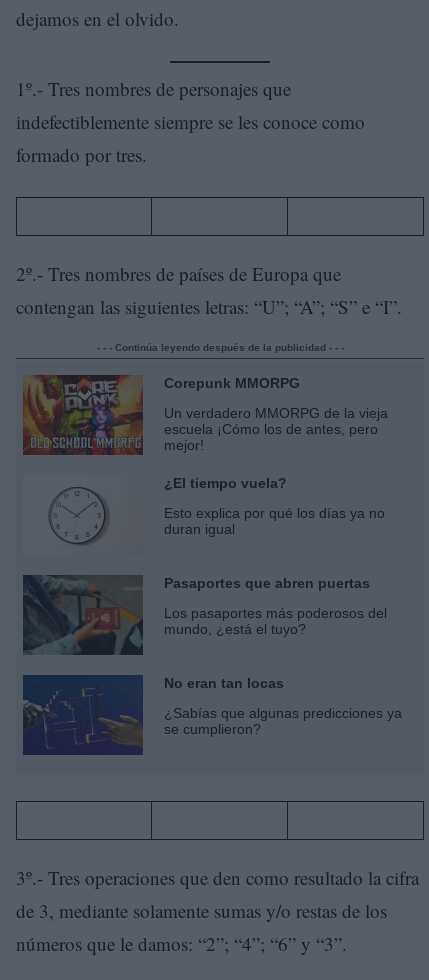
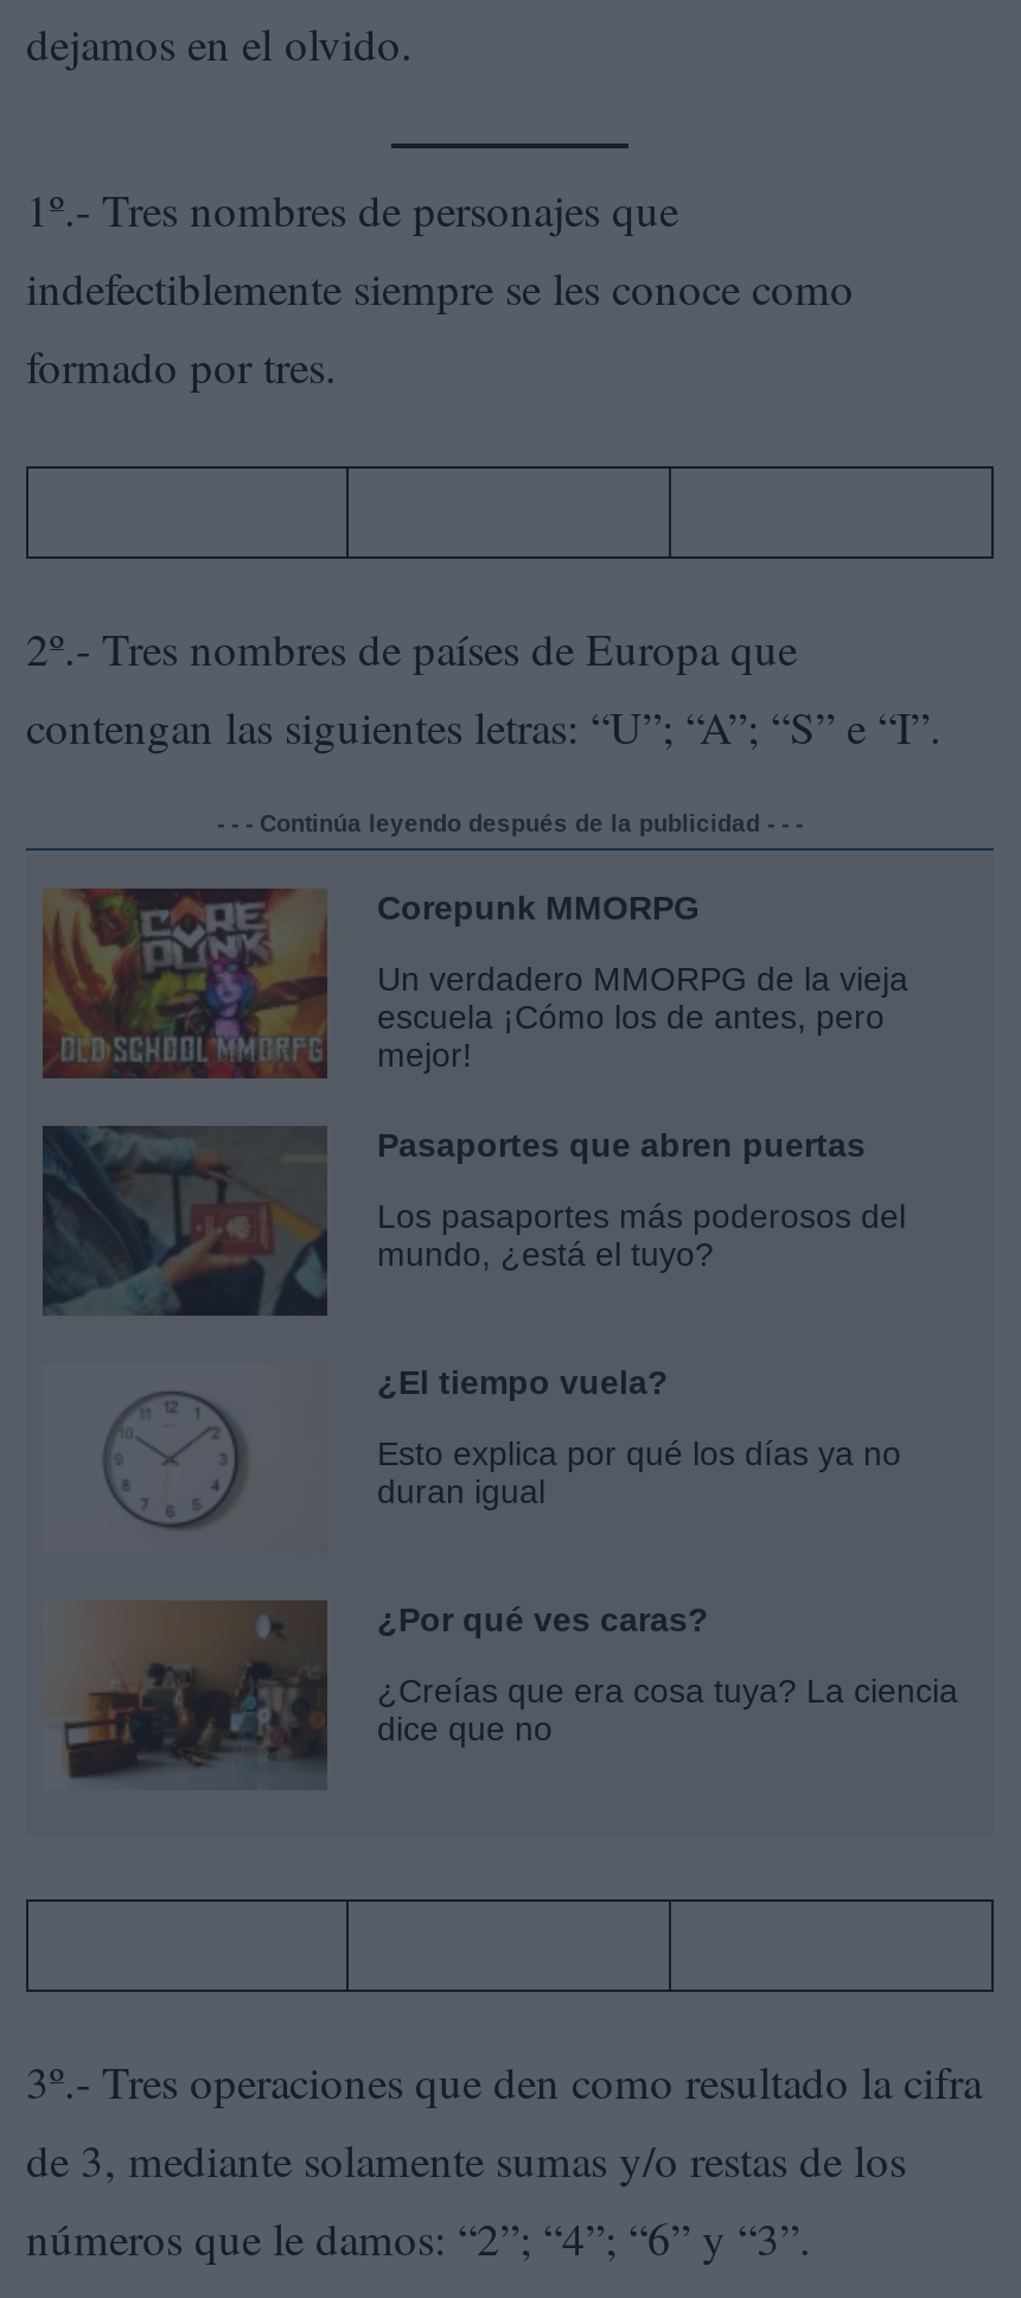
moved down: ¿El tiempo vuela? | Esto explica por qué los días ya no | duran igual

moved up: [image] | Pasaportes que abren puertas | Los pasaportes más poderosos del | mundo, ¿está el tuyo?

- [image]
- No eran tan locas
- ¿Sabías que algunas predicciones ya
- se cumplieron?
+ [image]
+ ¿Por qué ves caras?
+ ¿Creías que era cosa tuya? La ciencia
+ dice que no
